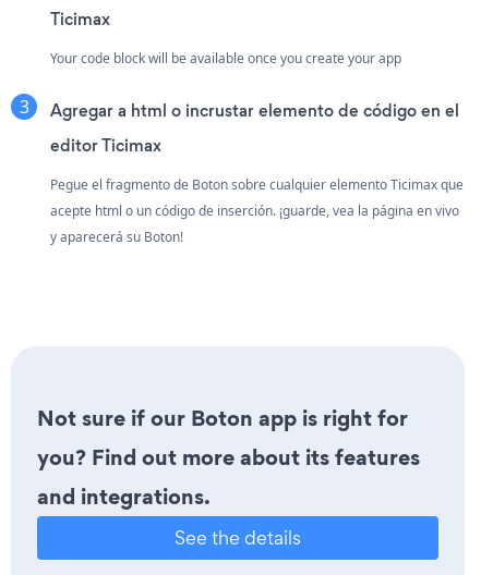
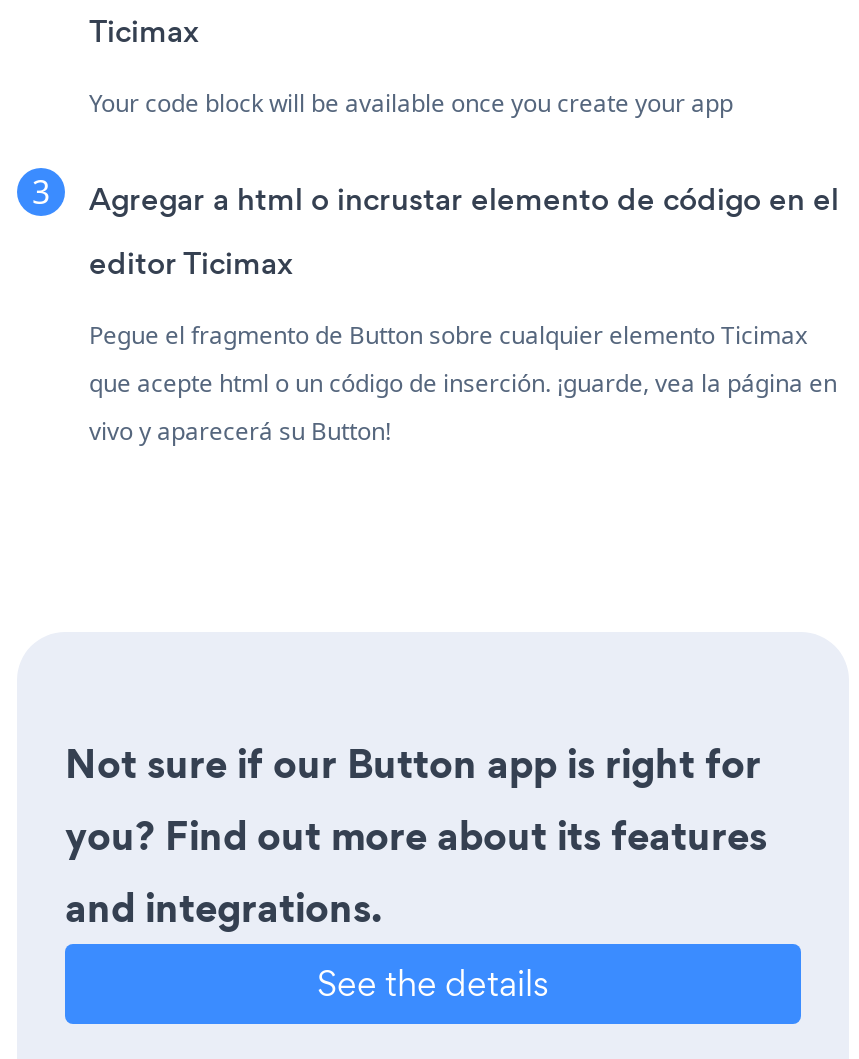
- Pegue el fragmento de Boton sobre cualquier elemento Ticimax que
- acepte html o un código de inserción. ¡guarde, vea la página en vivo
- y aparecerá su Boton!
+ Pegue el fragmento de Button sobre cualquier elemento Ticimax
+ que acepte html o un código de inserción. ¡guarde, vea la página en
+ vivo y aparecerá su Button!

- Not sure if our Boton app is right for
+ Not sure if our Button app is right for
